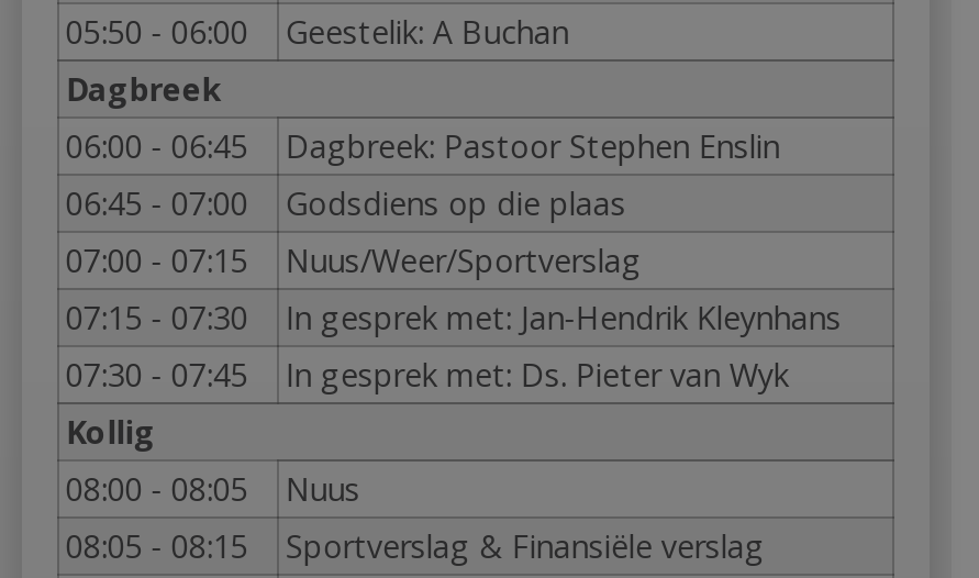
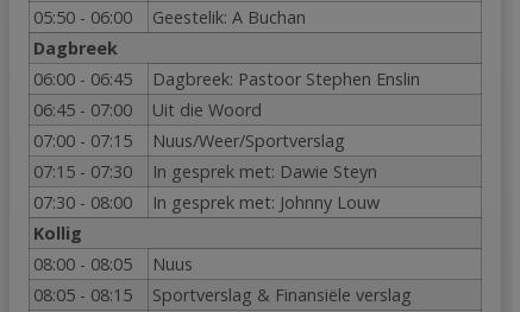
- Godsdiens op die plaas
+ Uit die Woord

- In gesprek met: Jan-Hendrik Kleynhans
- 07:30 - 07:45
- In gesprek met: Ds. Pieter van Wyk
+ In gesprek met: Dawie Steyn
+ 07:30 - 08:00
+ In gesprek met: Johnny Louw
